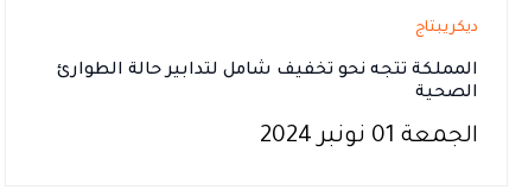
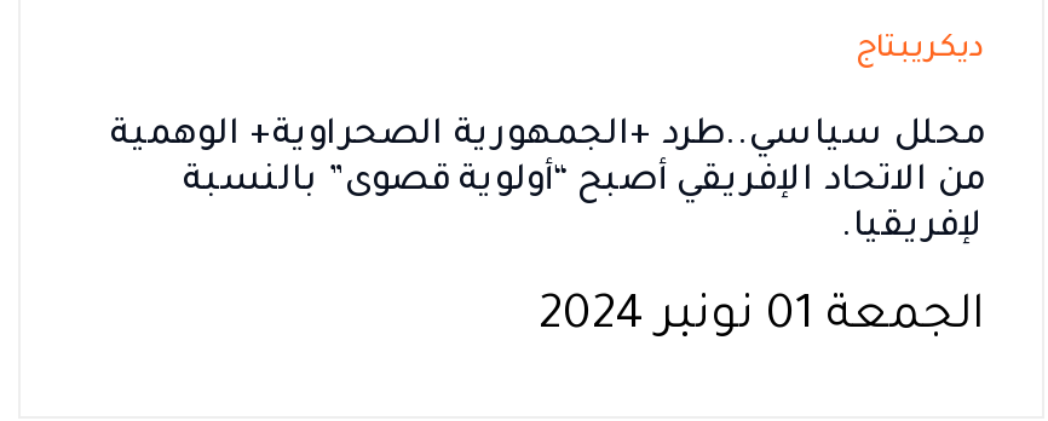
- المملكة تتجه نحو تخفيف شامل لتدابير حالة الطوارئ
- الصحية
+ محلل سياسي..طرد +الجمهورية الصحراوية+ الوهمية
+ من الاتحاد الإفريقي أصبح “أولوية قصوى” بالنسبة
+ لإفريقيا.
